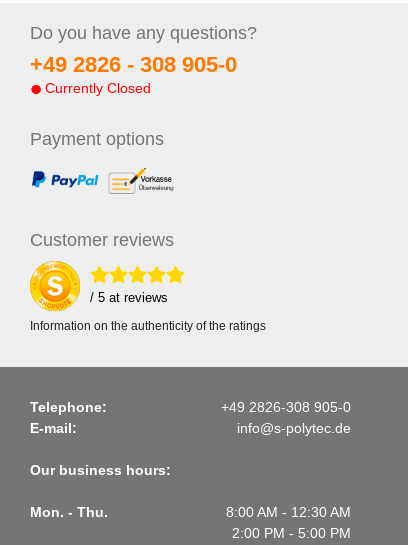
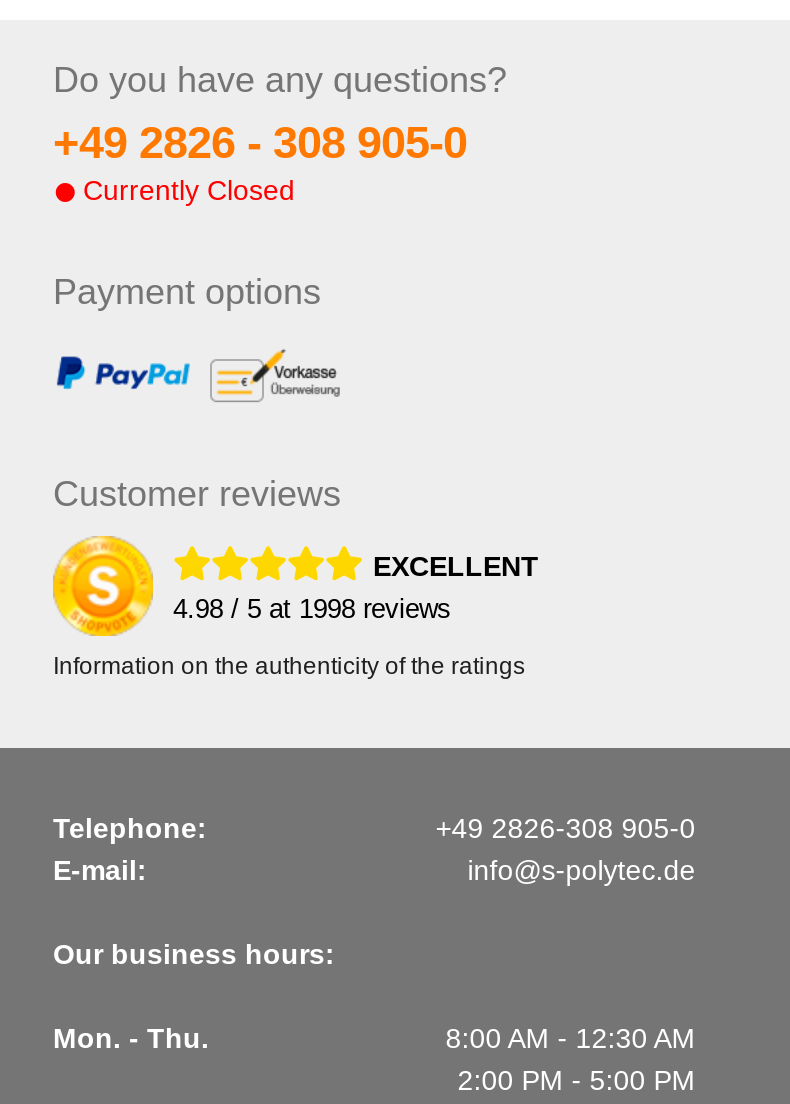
- / 5 at reviews
+ EXCELLENT
+ 4.98 / 5 at 1998 reviews
